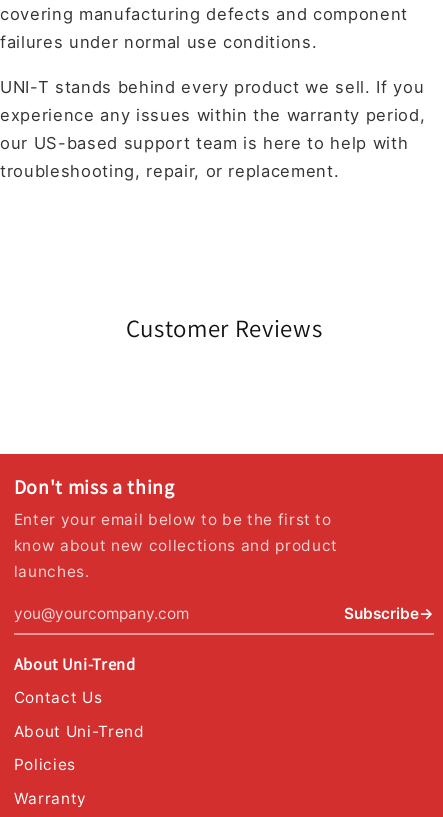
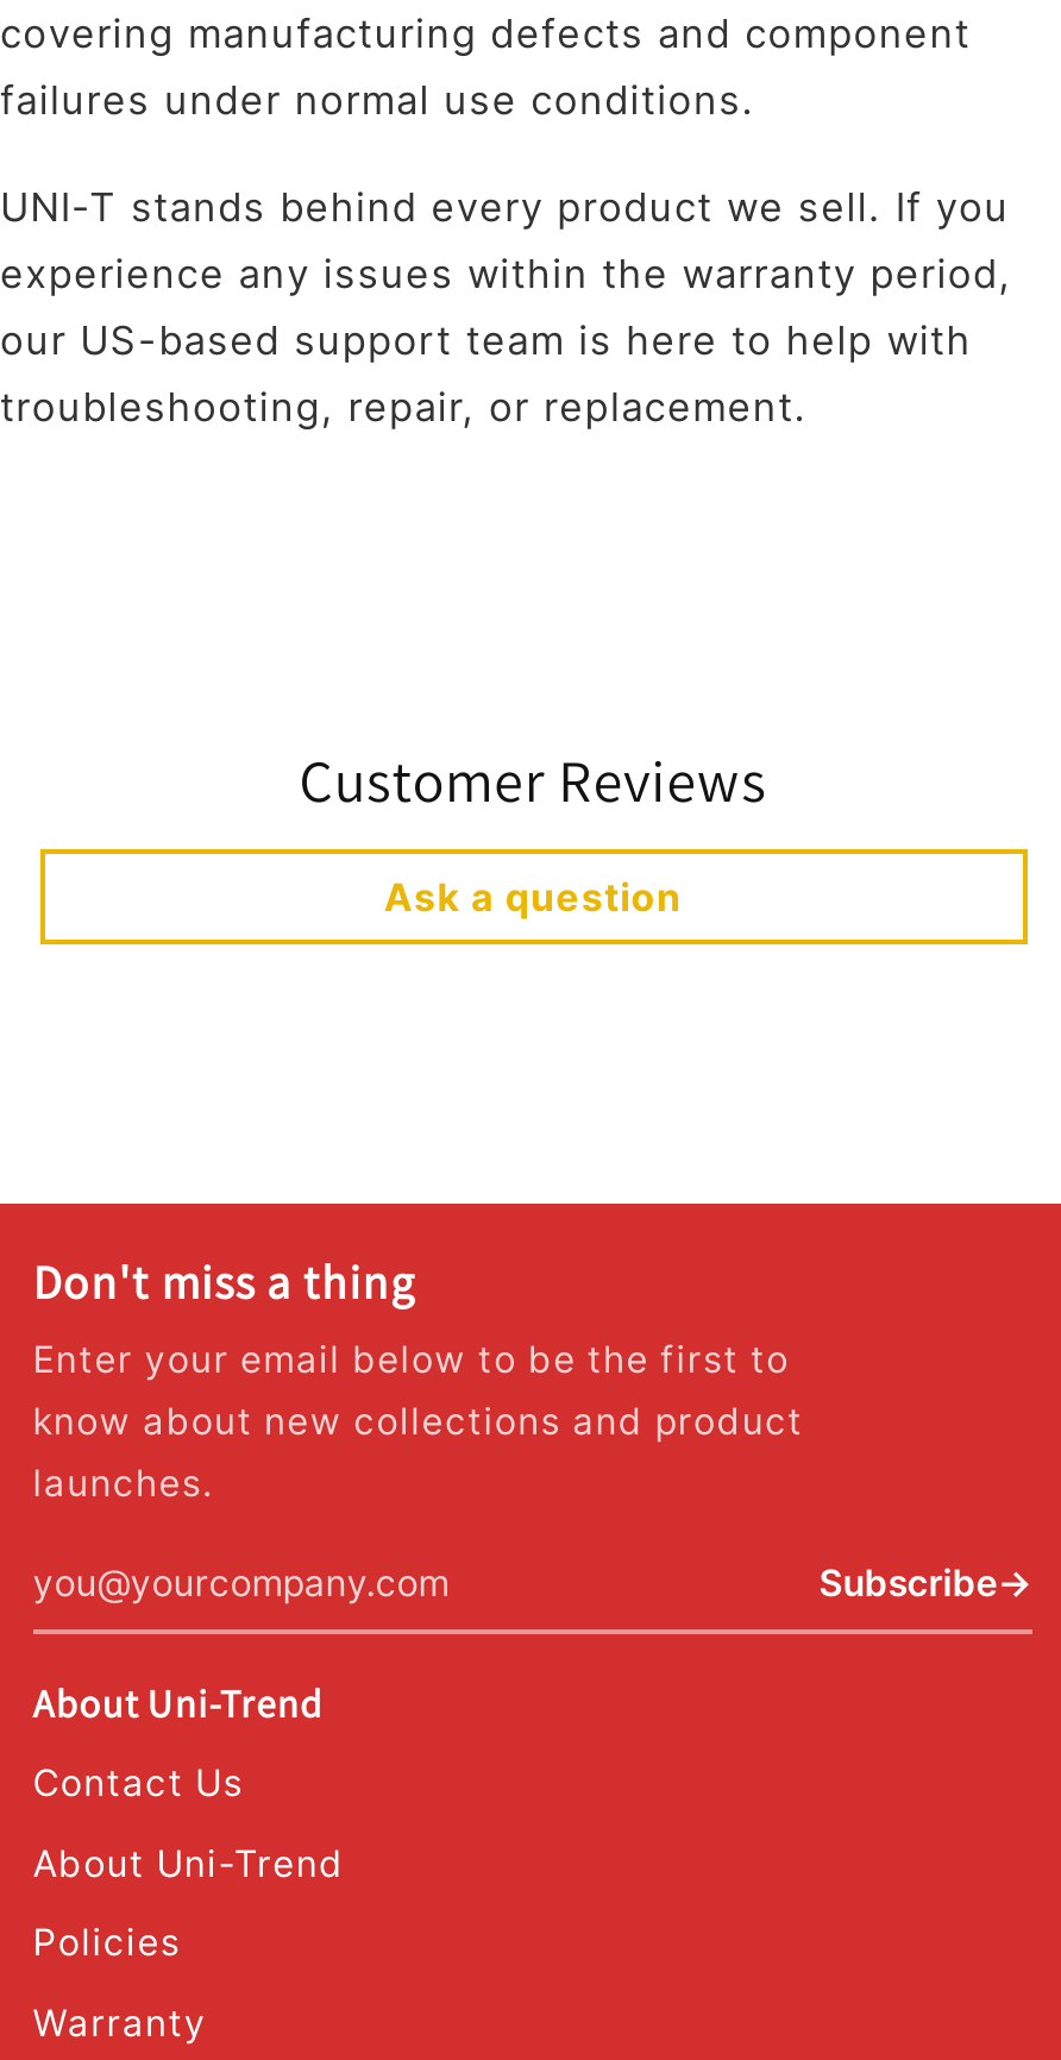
+ Ask a question
